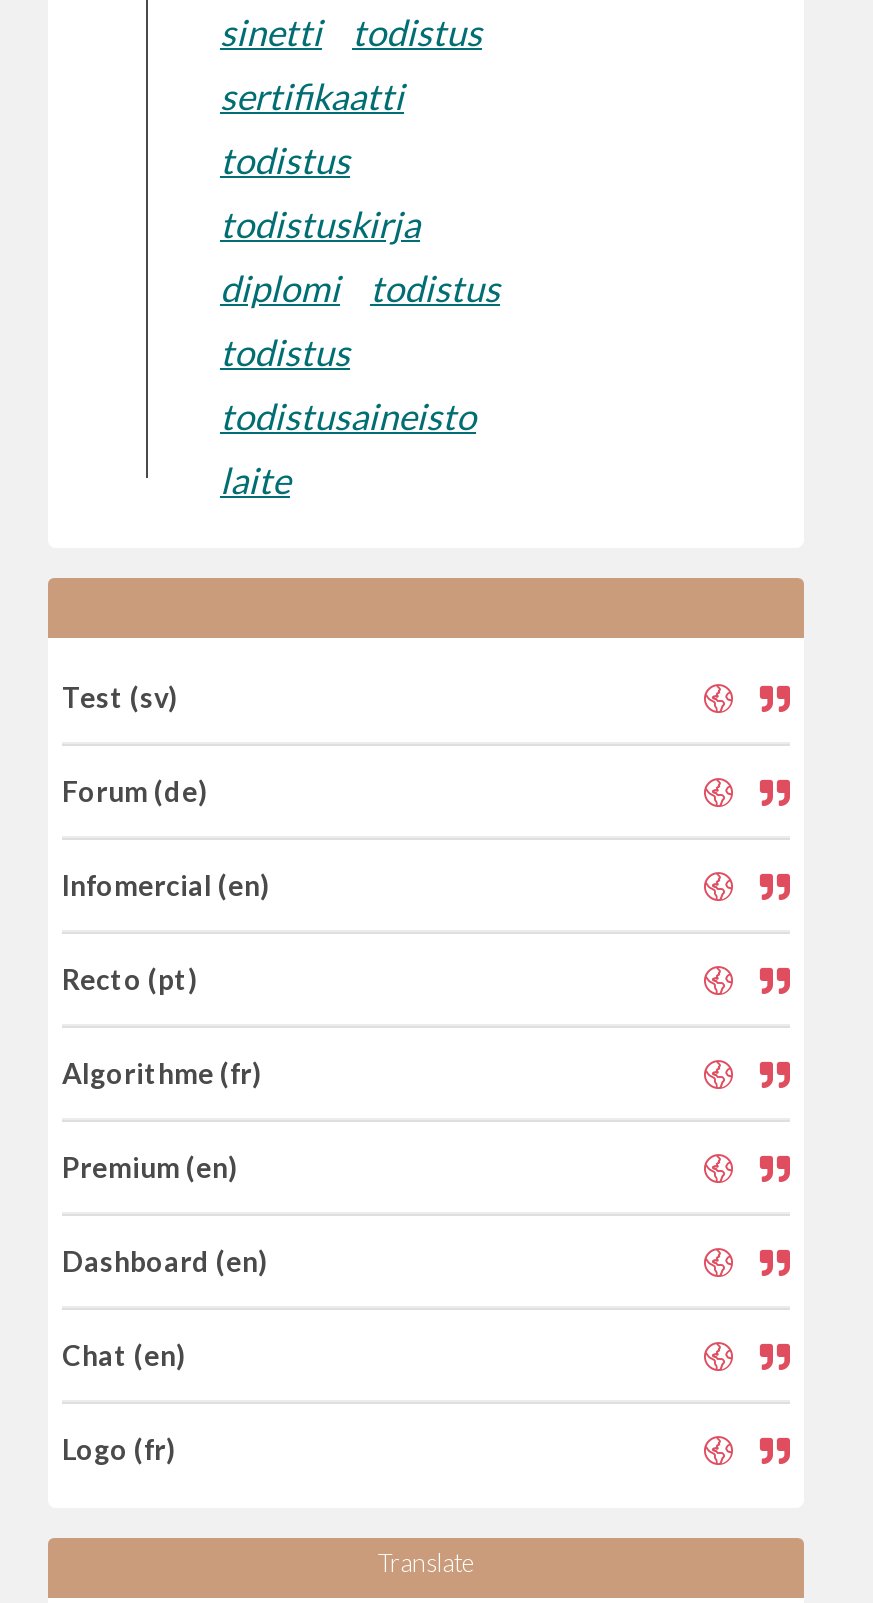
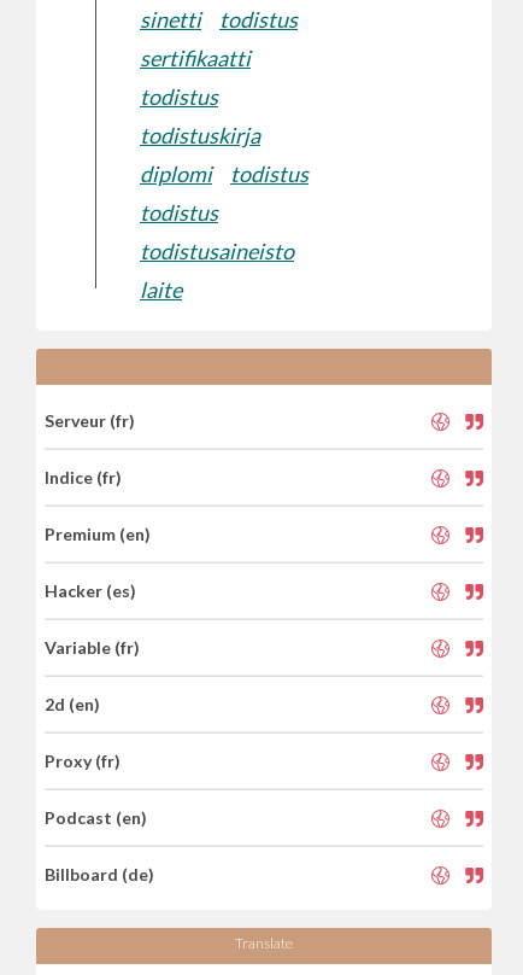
- Test (sv)
- Forum (de)
- Infomercial (en)
- Recto (pt)
- Algorithme (fr)
+ Serveur (fr)
+ Indice (fr)

moved up: Premium (en)

- Dashboard (en)
- Chat (en)
- Logo (fr)
+ Hacker (es)
+ Variable (fr)
+ 2d (en)
+ Proxy (fr)
+ Podcast (en)
+ Billboard (de)
